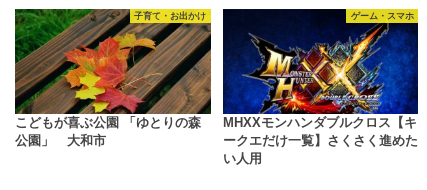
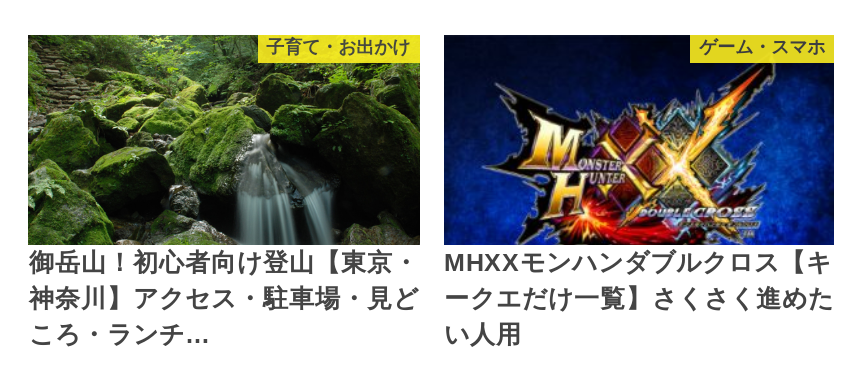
- [image]
- こどもが喜ぶ公園 「ゆとりの森
- 公園」 大和市
+ [image]
+ 御岳山！初心者向け登山【東京・
+ 神奈川】アクセス・駐車場・見ど
+ ころ・ランチ…
